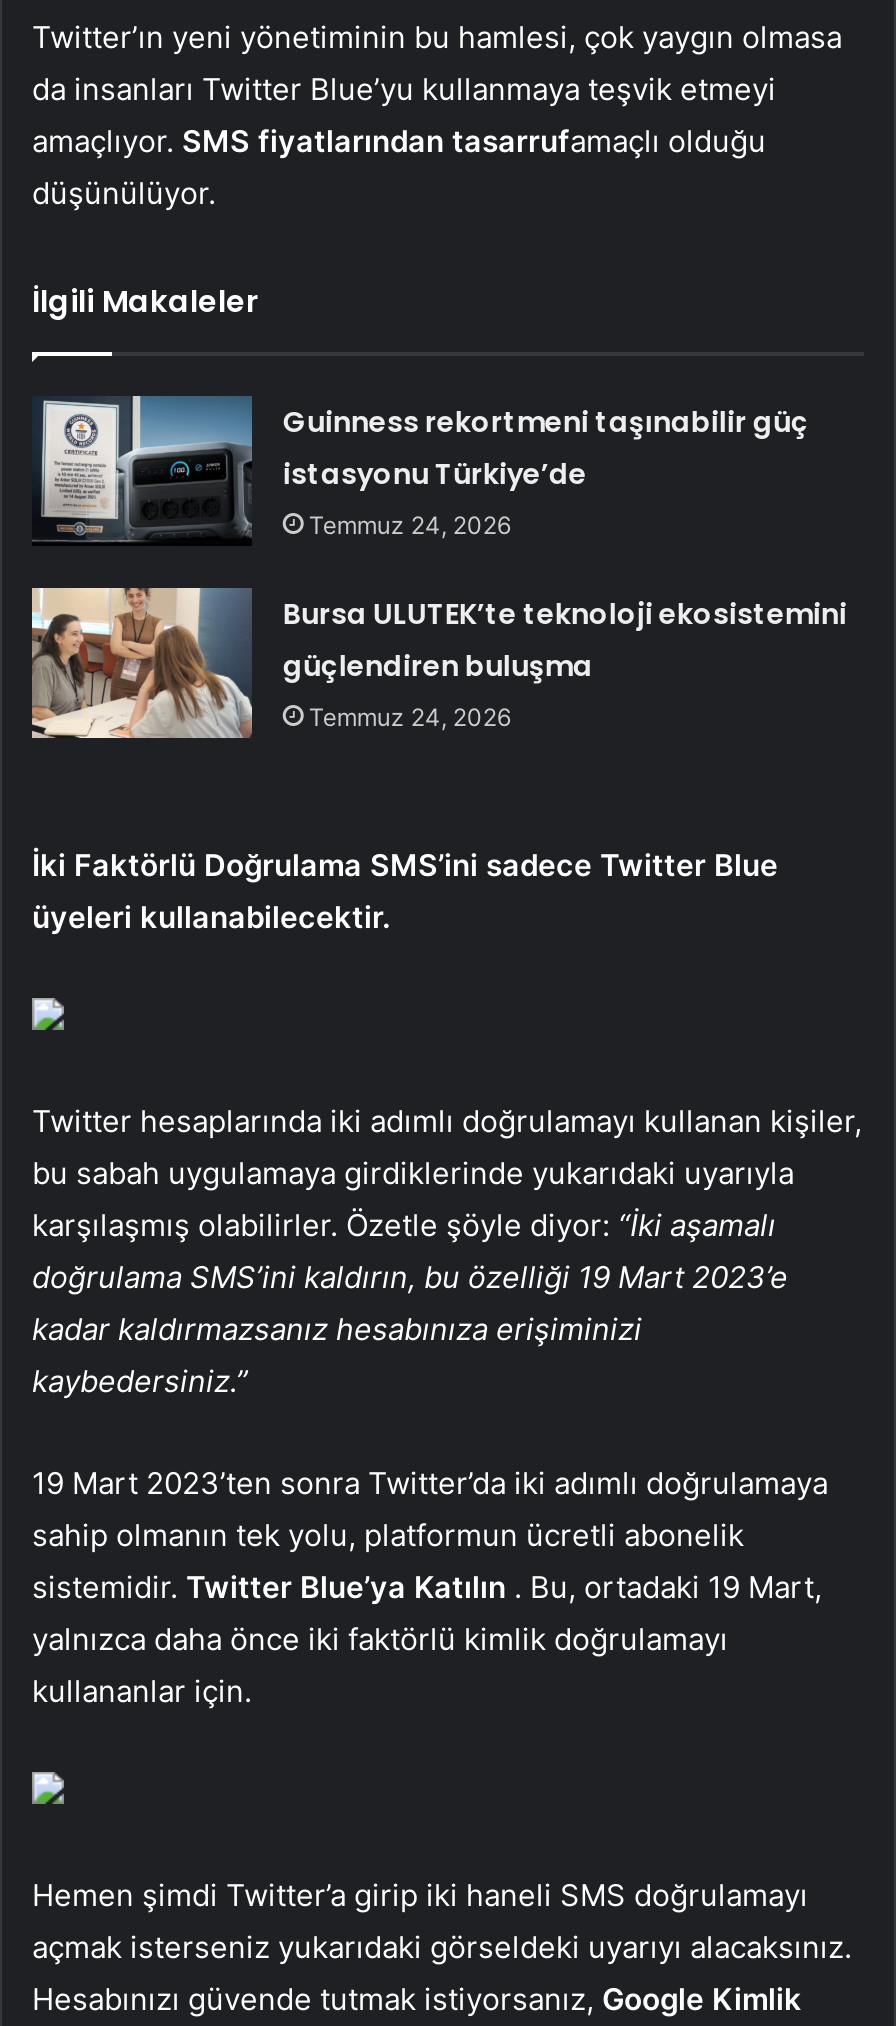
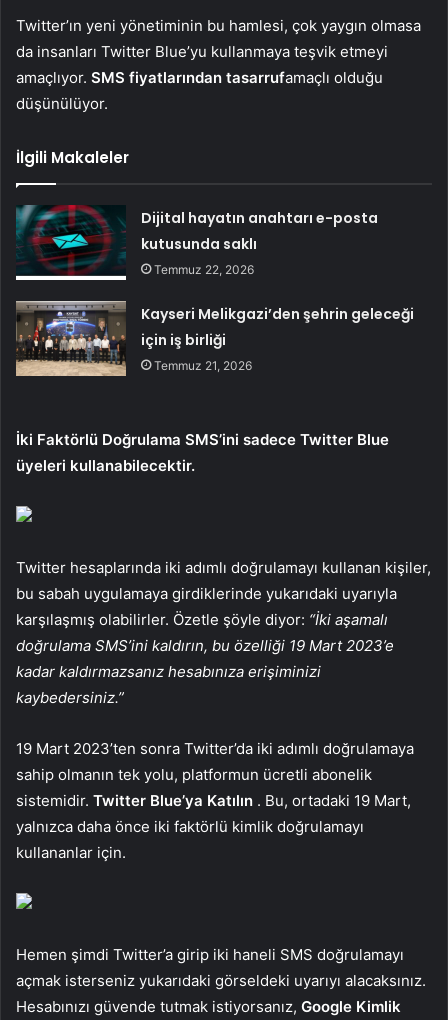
- [image]
- Guinness rekortmeni taşınabilir güç
- istasyonu Türkiye’de
- Temmuz 24, 2026
+ [image]
+ Dijital hayatın anahtarı e-posta
+ kutusunda saklı
+ Temmuz 22, 2026

- [image]
- Bursa ULUTEK’te teknoloji ekosistemini
- güçlendiren buluşma
- Temmuz 24, 2026
+ [image]
+ Kayseri Melikgazi’den şehrin geleceği
+ için iş birliği
+ Temmuz 21, 2026
